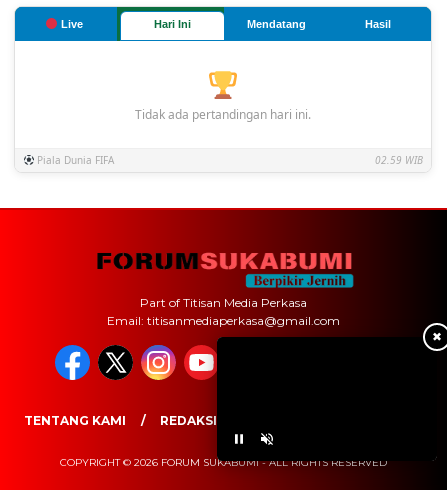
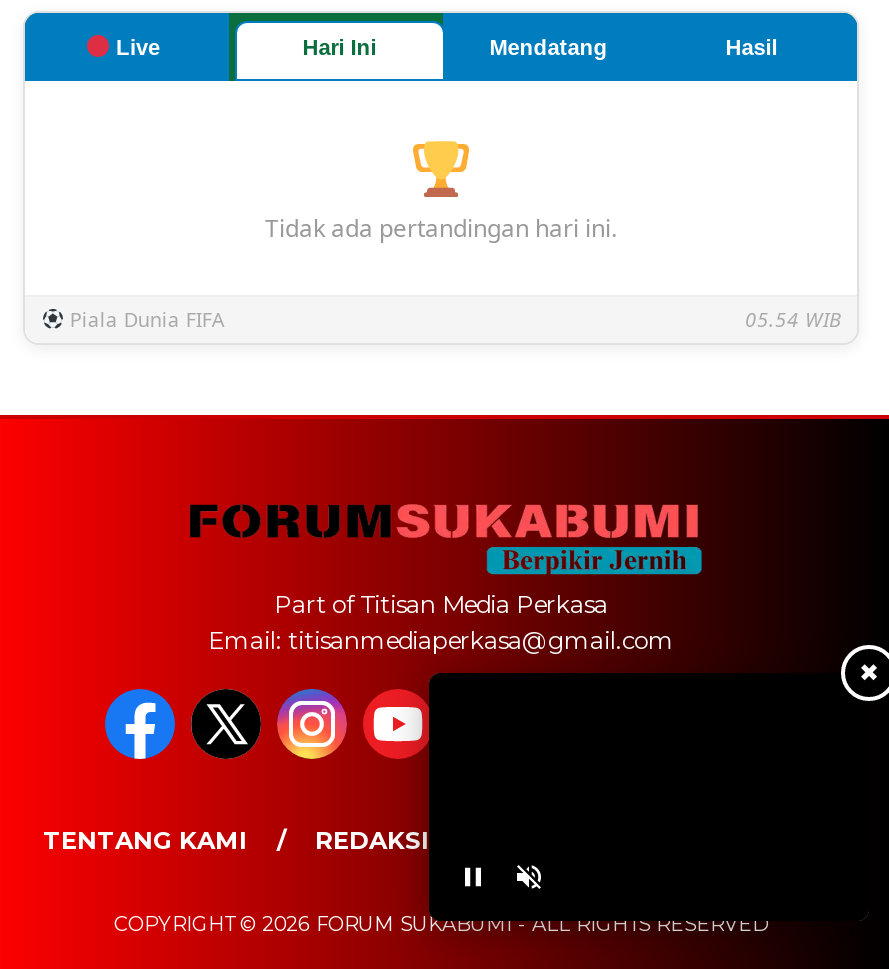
- 02.59 WIB
+ 05.54 WIB
